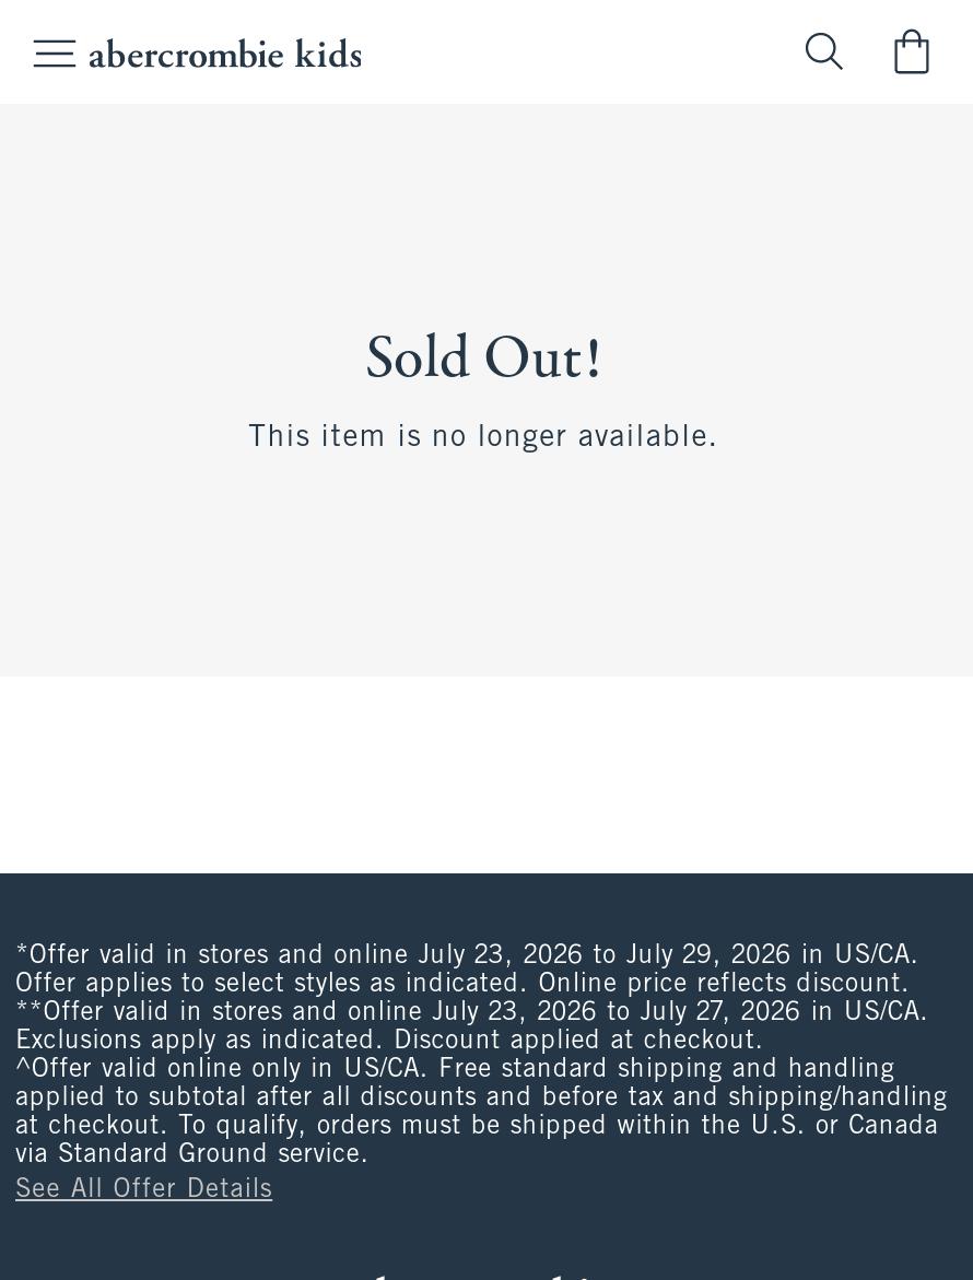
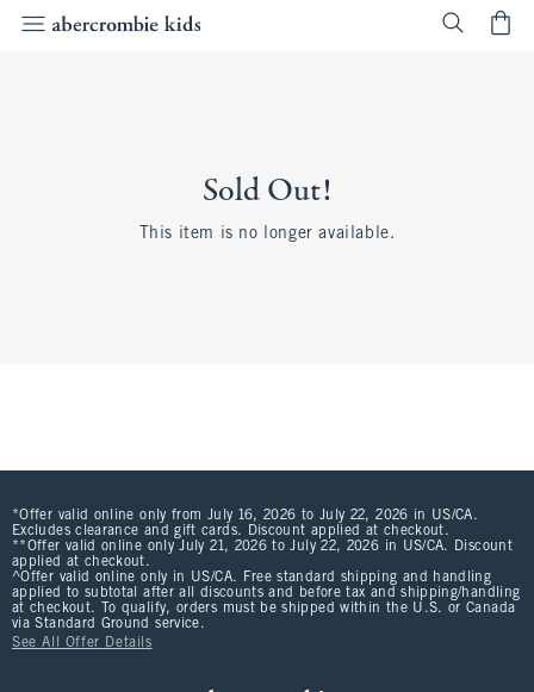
- *Offer valid in stores and online July 23, 2026 to July 29, 2026 in US/CA.
- Offer applies to select styles as indicated. Online price reflects discount.
- **Offer valid in stores and online July 23, 2026 to July 27, 2026 in US/CA.
- Exclusions apply as indicated. Discount applied at checkout.
+ *Offer valid online only from July 16, 2026 to July 22, 2026 in US/CA.
+ Excludes clearance and gift cards. Discount applied at checkout.
+ **Offer valid online only July 21, 2026 to July 22, 2026 in US/CA. Discount
+ applied at checkout.
